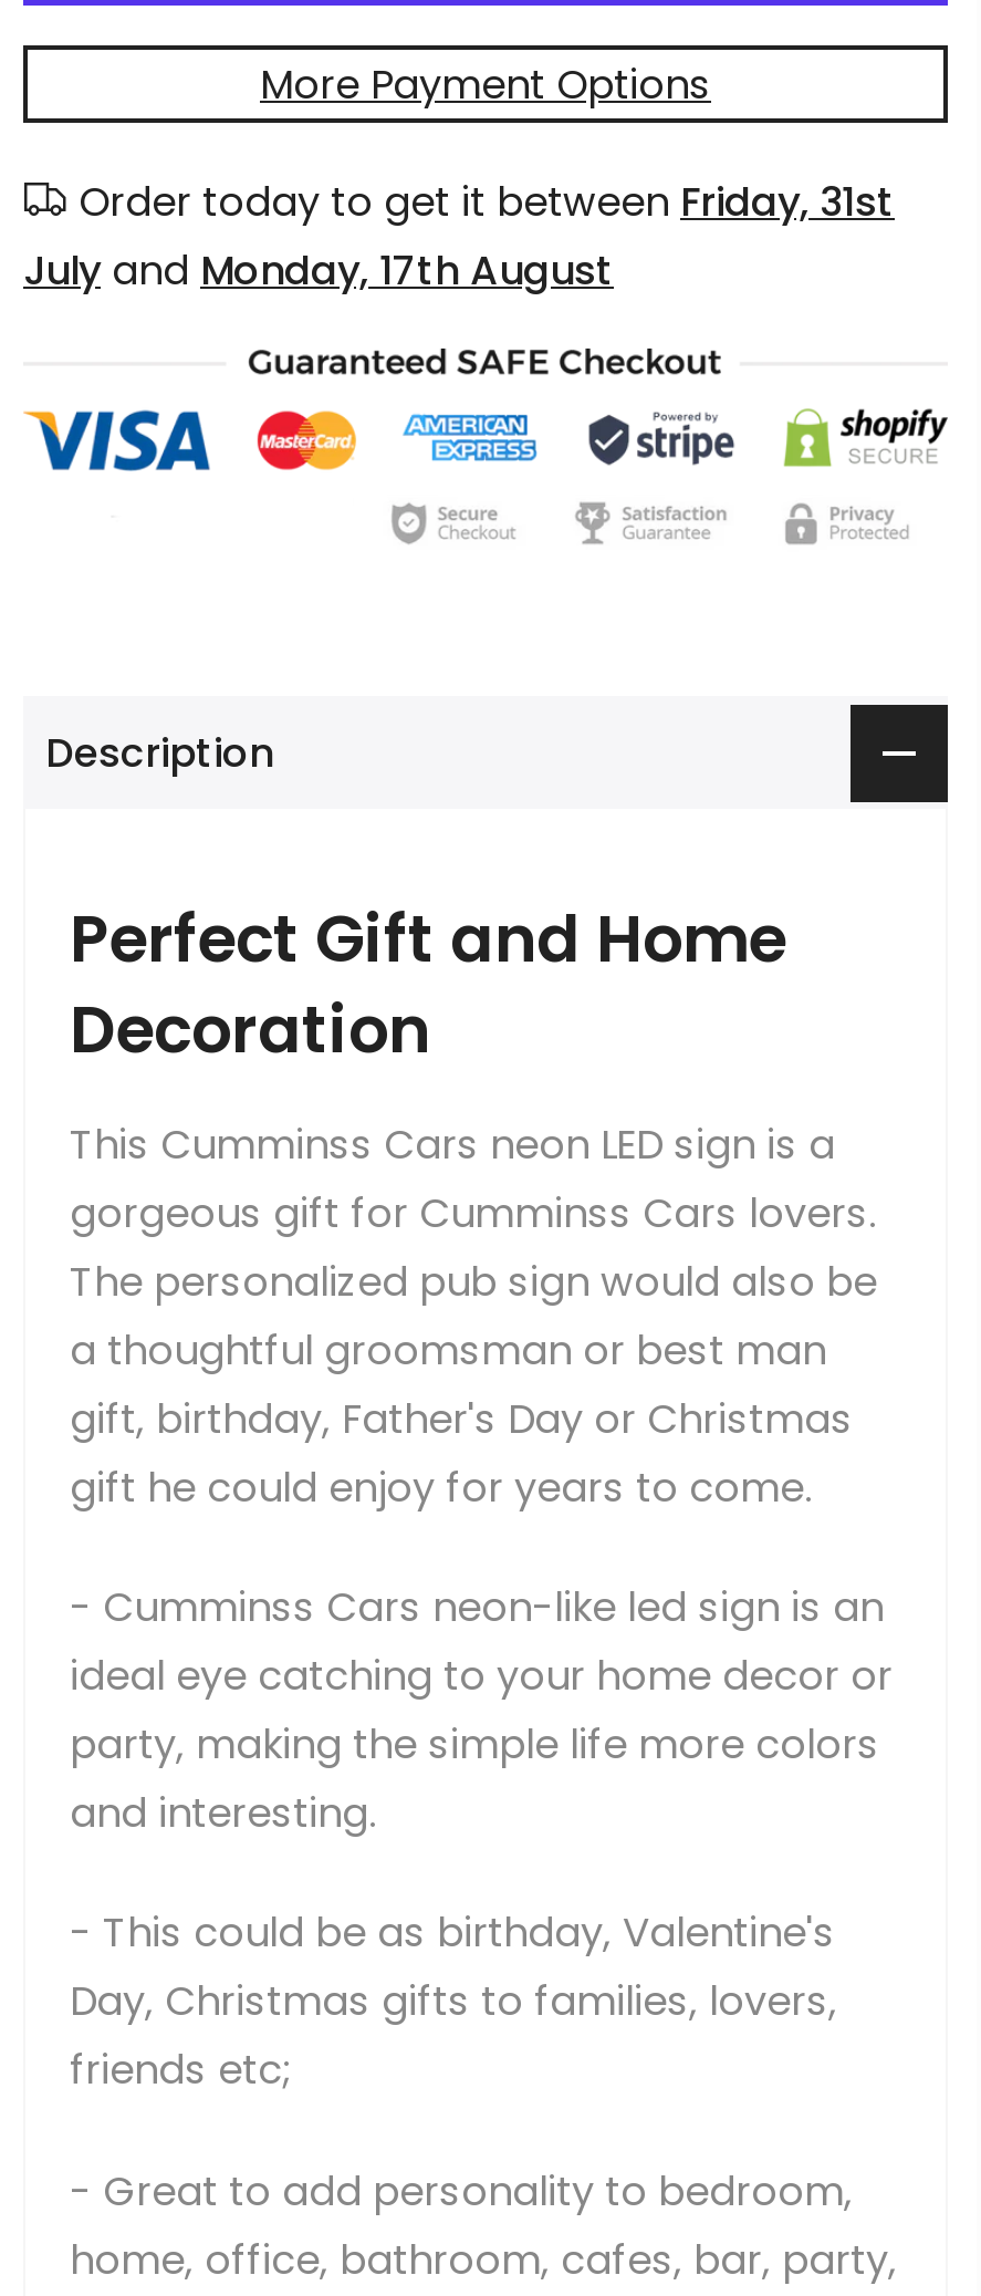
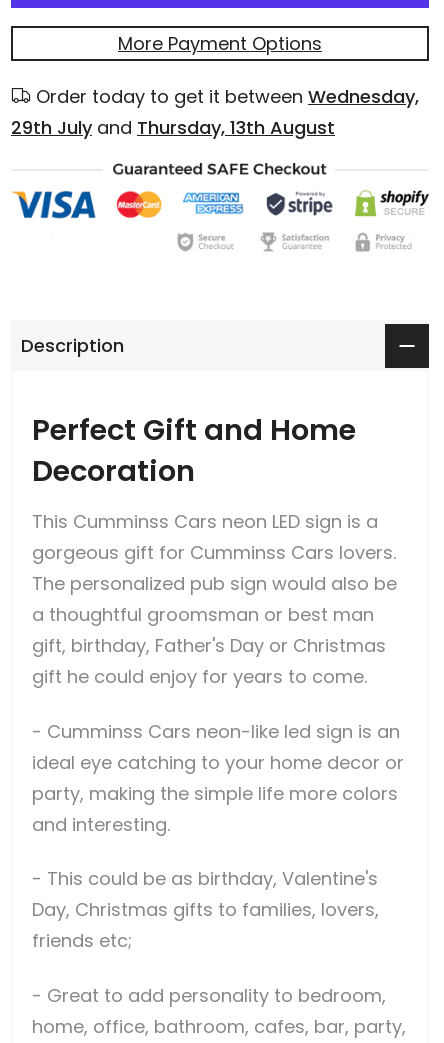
- Order today to get it between Friday, 31st
- July and Monday, 17th August
+ Order today to get it between Wednesday,
+ 29th July and Thursday, 13th August
